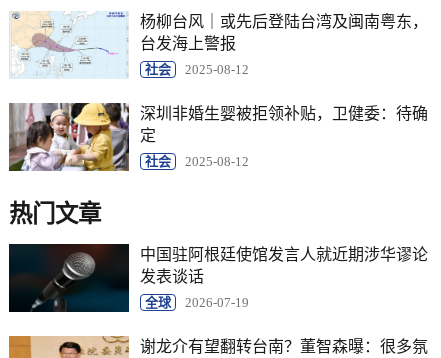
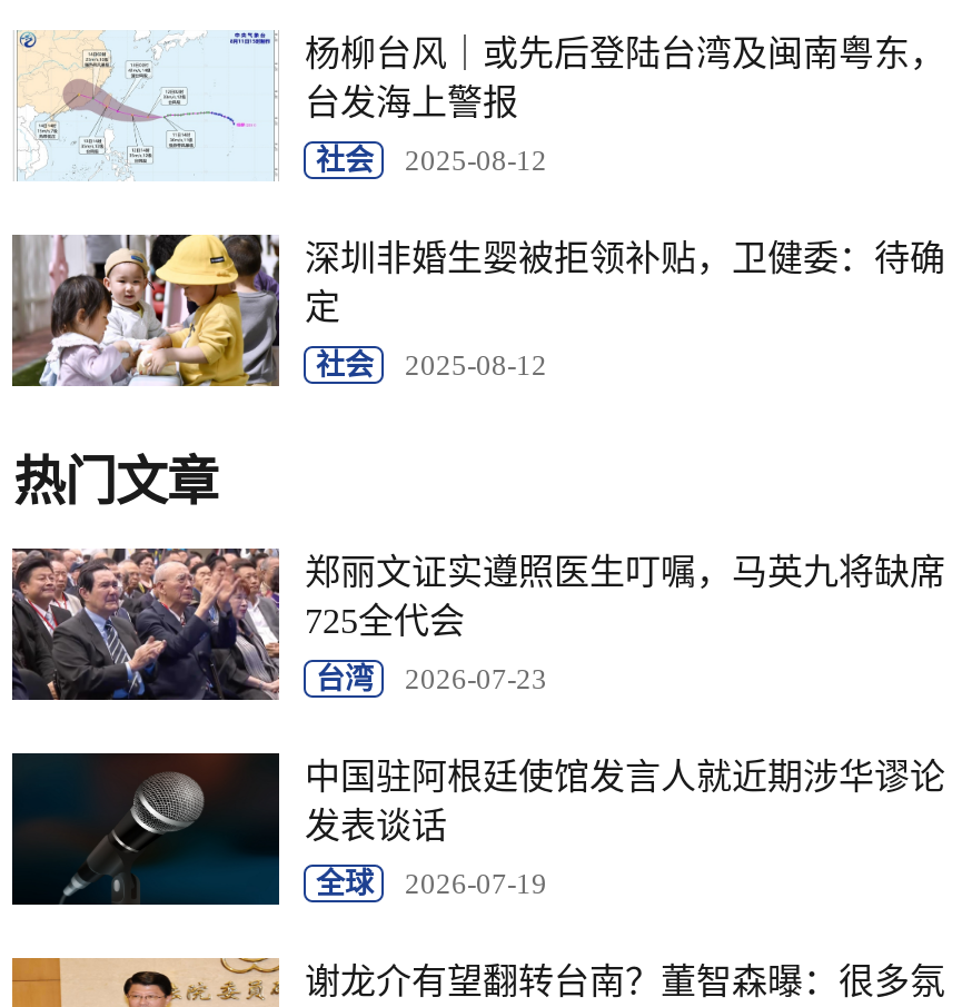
+ [image]
+ 郑丽文证实遵照医生叮嘱，马英九将缺席
+ 725全代会
+ 台湾
+ 2026-07-23
